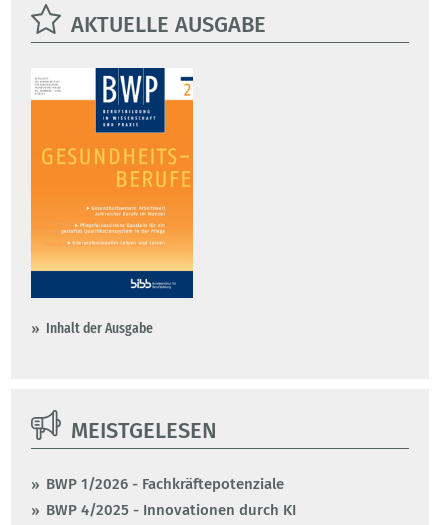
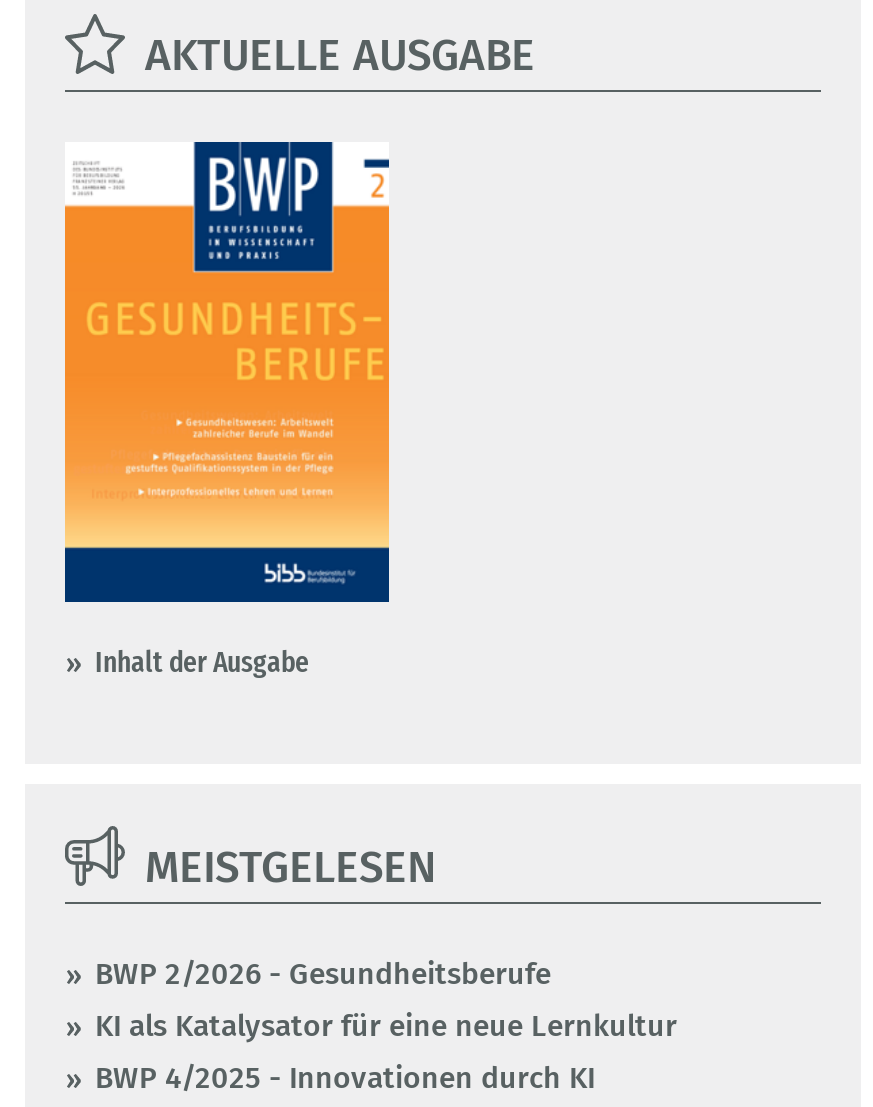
- BWP 1/2026 - Fachkräftepotenziale
+ BWP 2/2026 - Gesundheitsberufe
+ KI als Katalysator für eine neue Lernkultur
